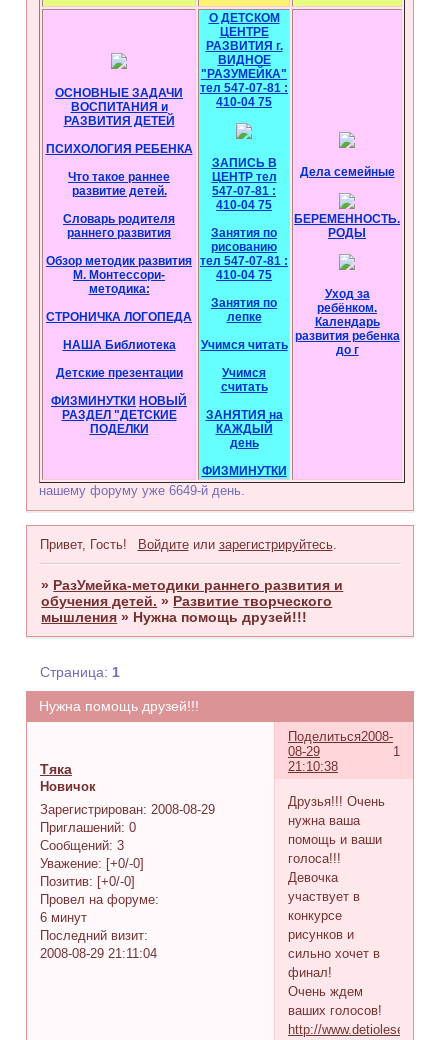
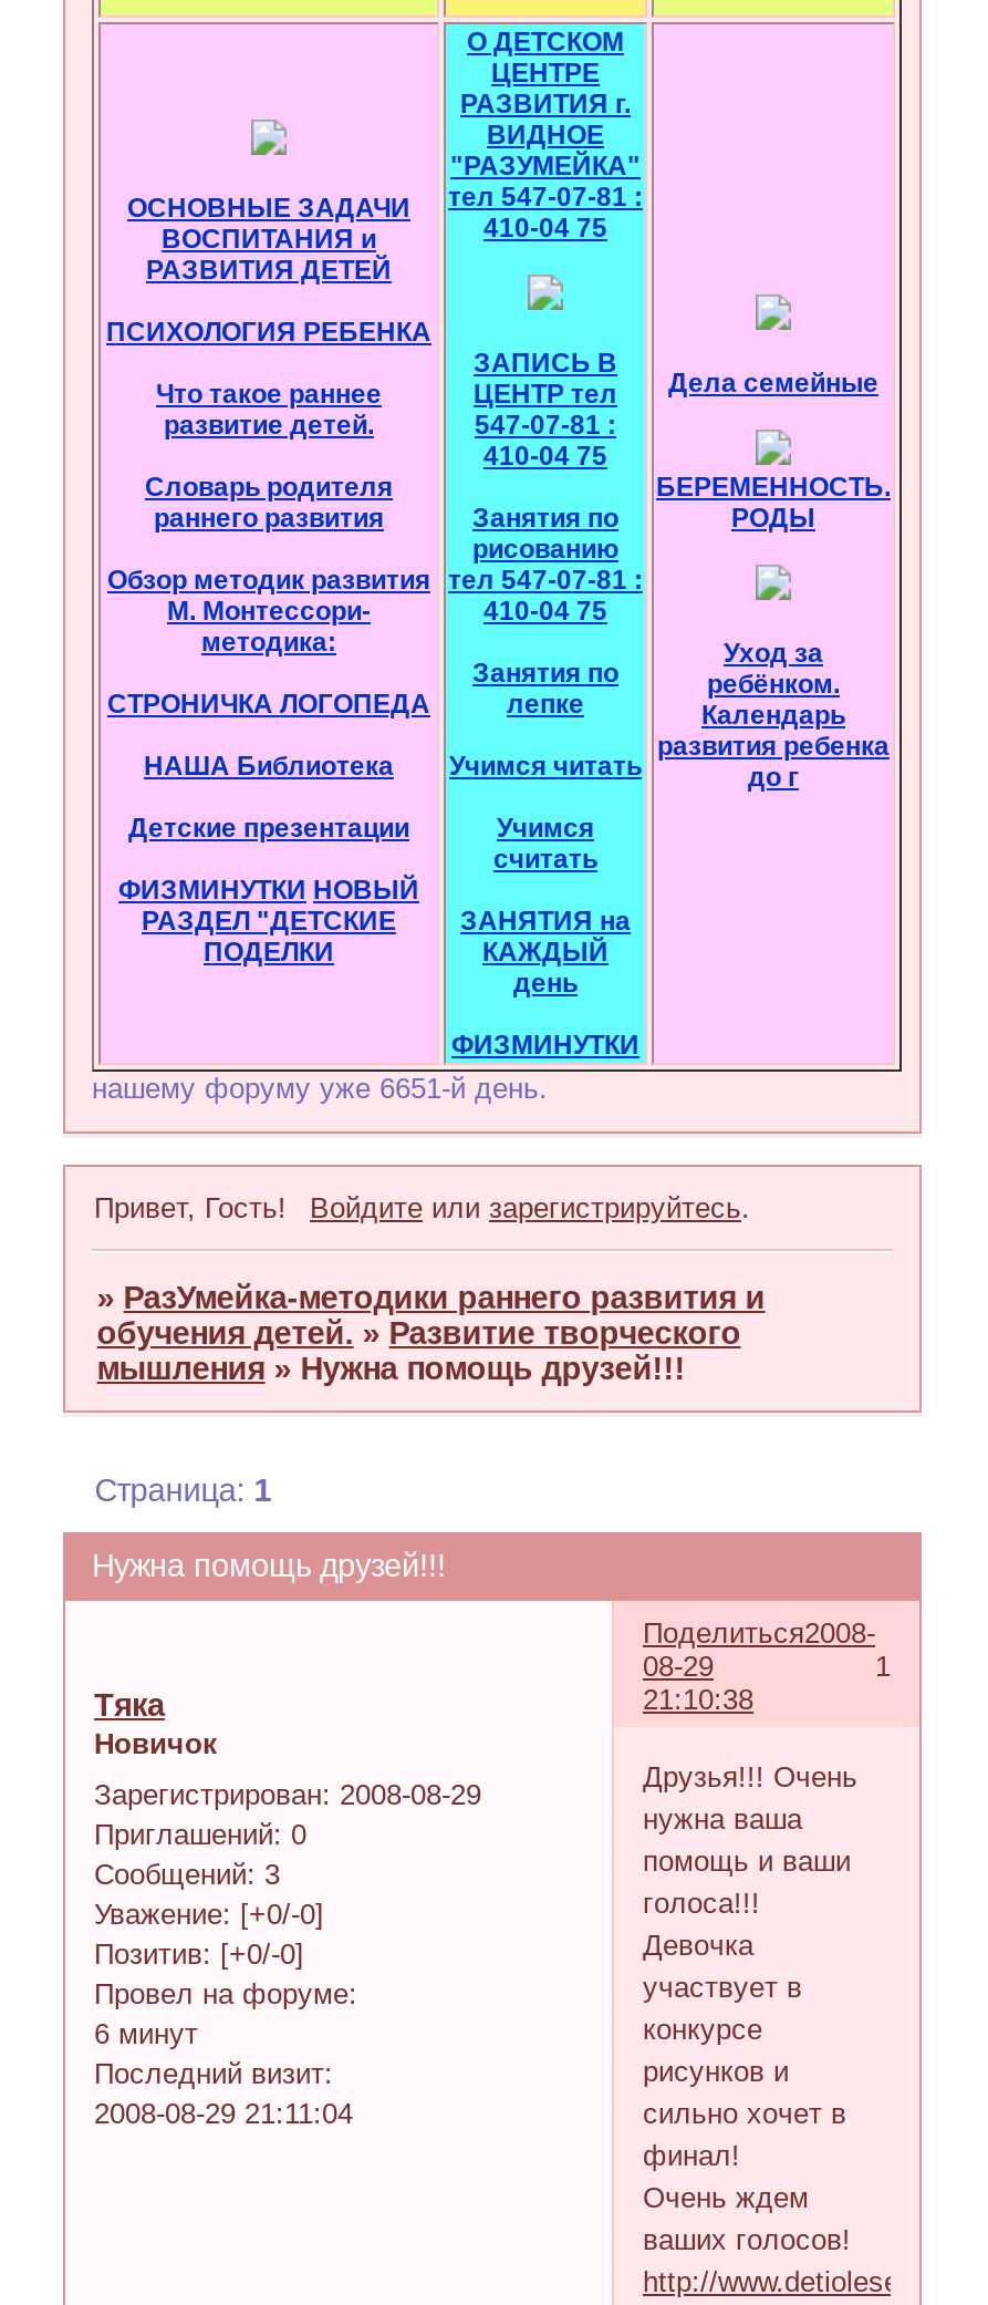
- нашему форуму уже 6649-й день.
+ нашему форуму уже 6651-й день.
